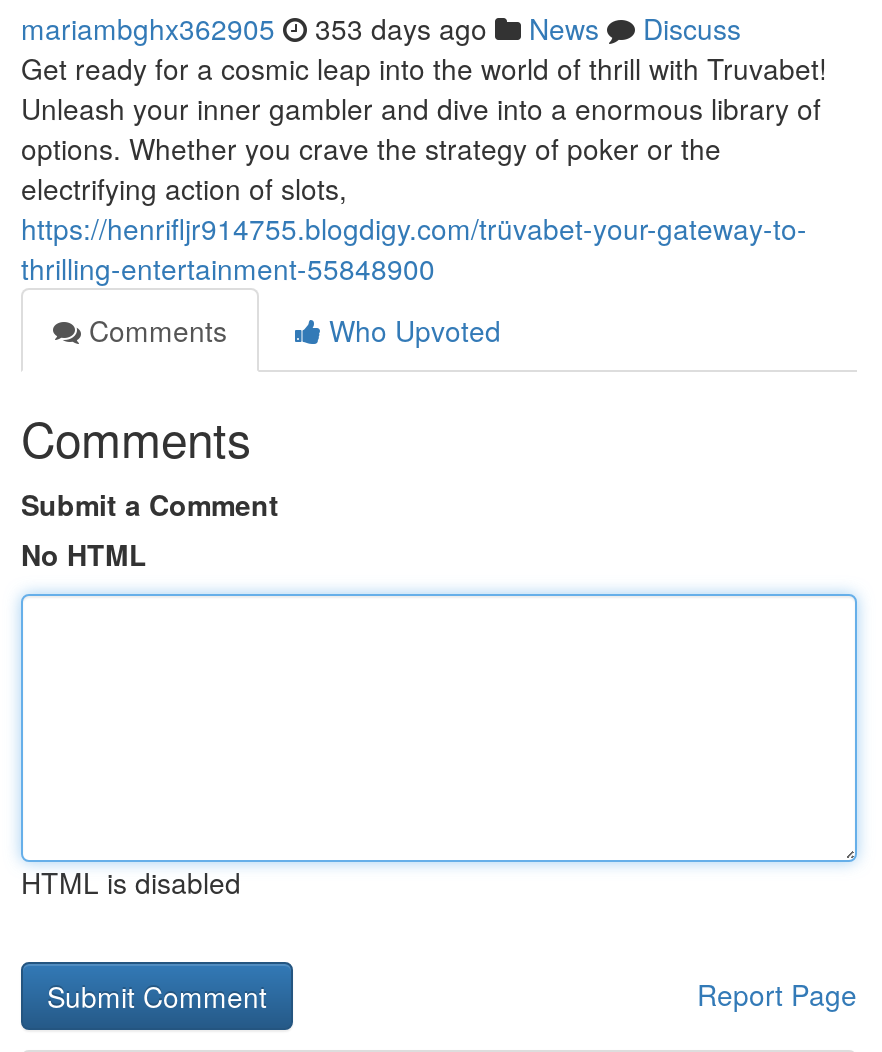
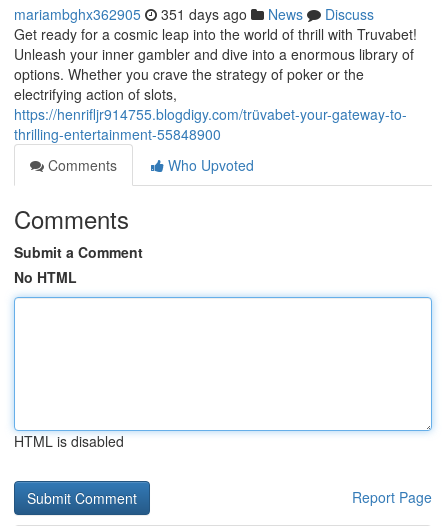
- mariambghx362905 353 days ago News Discuss
+ mariambghx362905 351 days ago News Discuss
